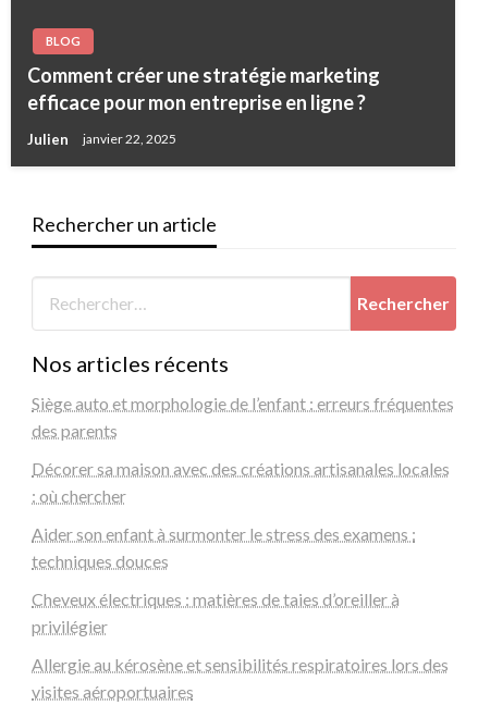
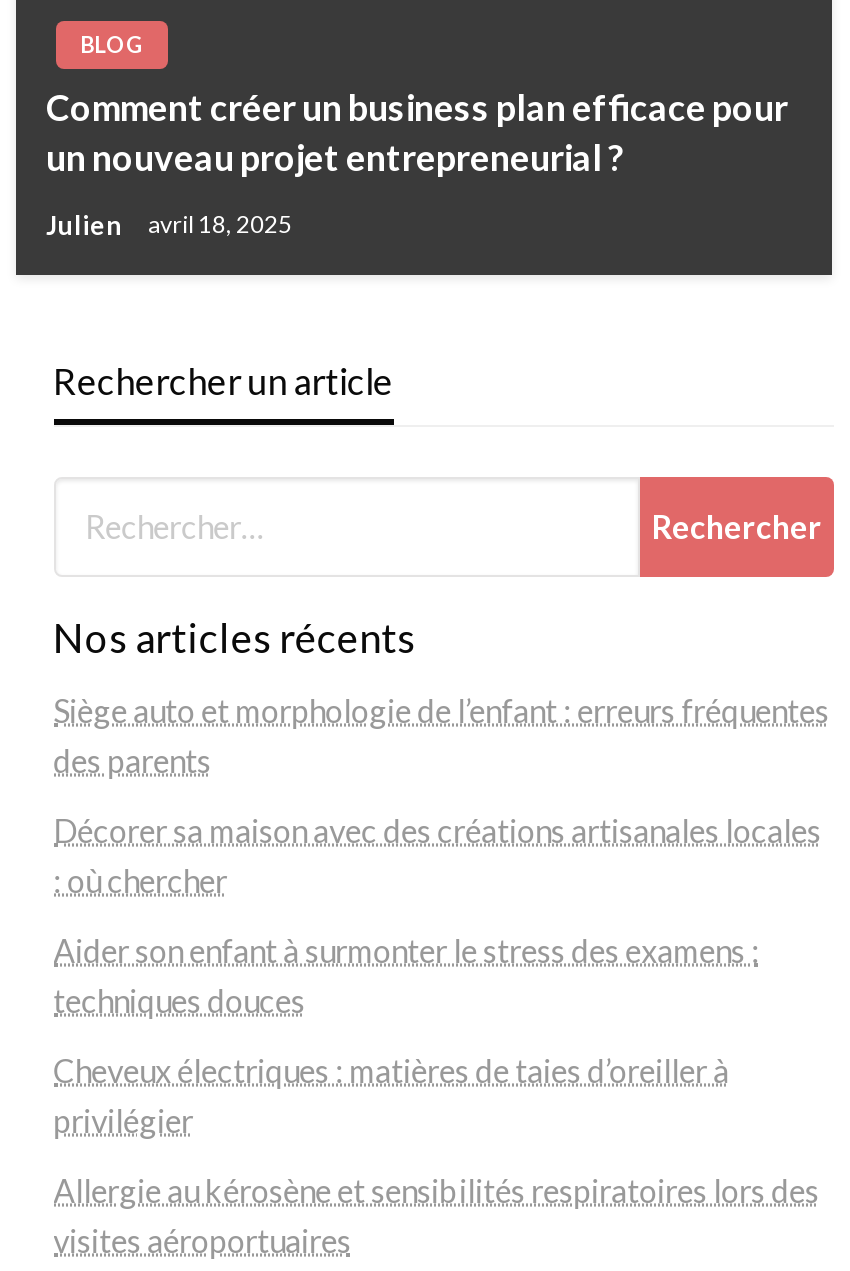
- Comment créer une stratégie marketing
- efficace pour mon entreprise en ligne ?
+ Comment créer un business plan efficace pour
+ un nouveau projet entrepreneurial ?

- Julien janvier 22, 2025
+ Julien avril 18, 2025
